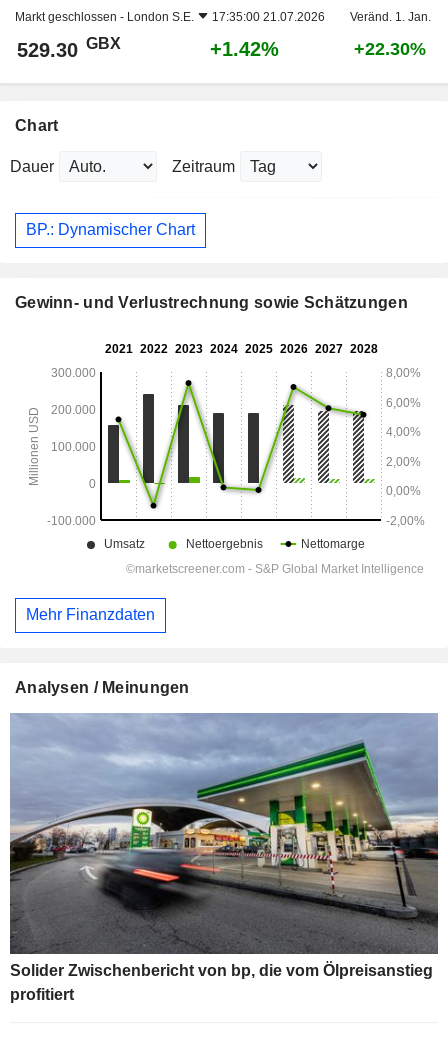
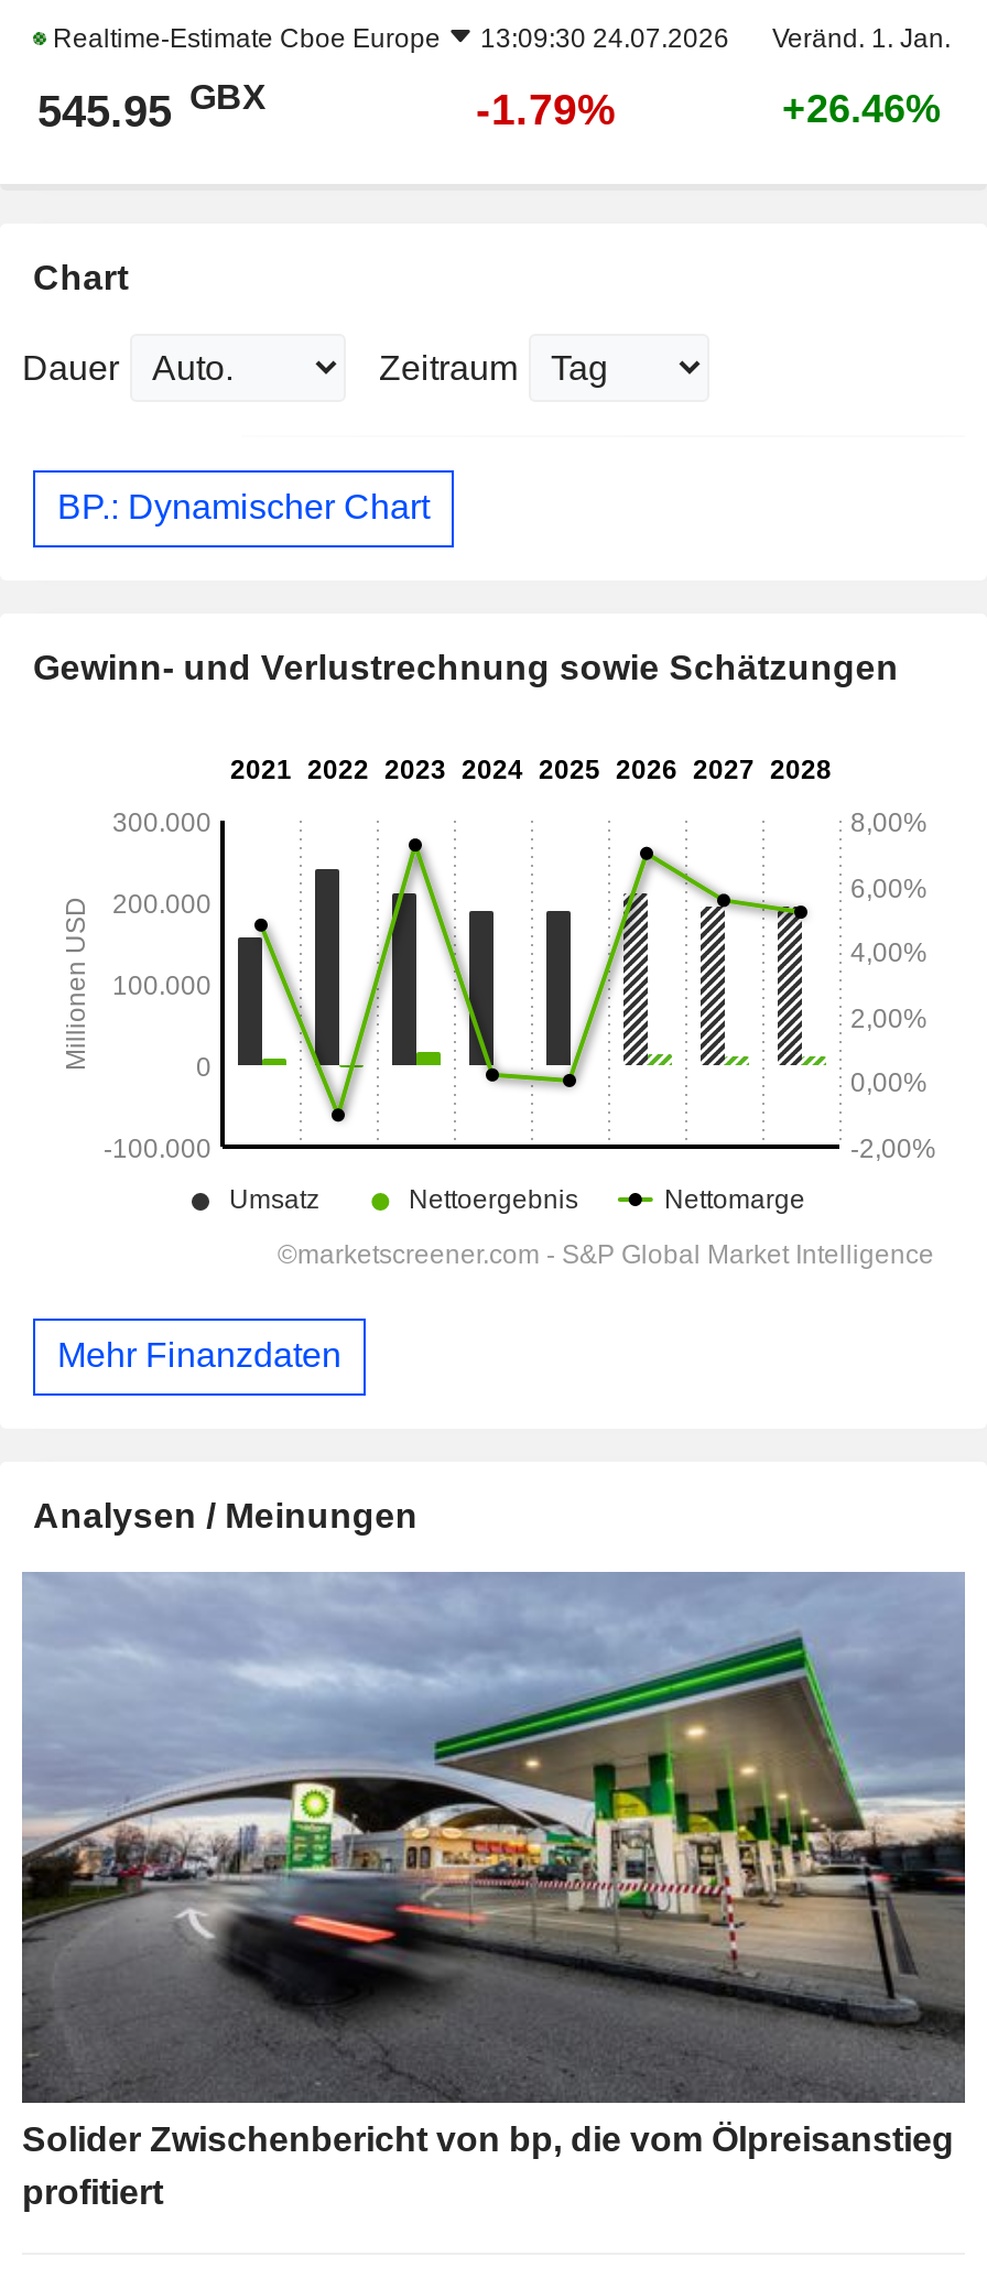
- Markt geschlossen - London S.E.
- 17:35:00 21.07.2026
+ Realtime-Estimate Cboe Europe
+ 13:09:30 24.07.2026

- 529.30 GBX
+ 545.95 GBX

- +1.42%
+ -1.79%

- +22.30%
+ +26.46%
